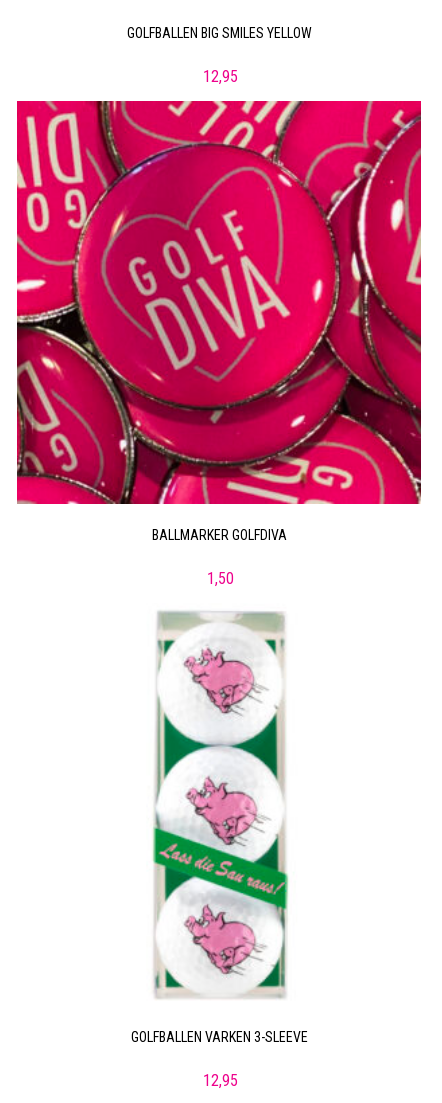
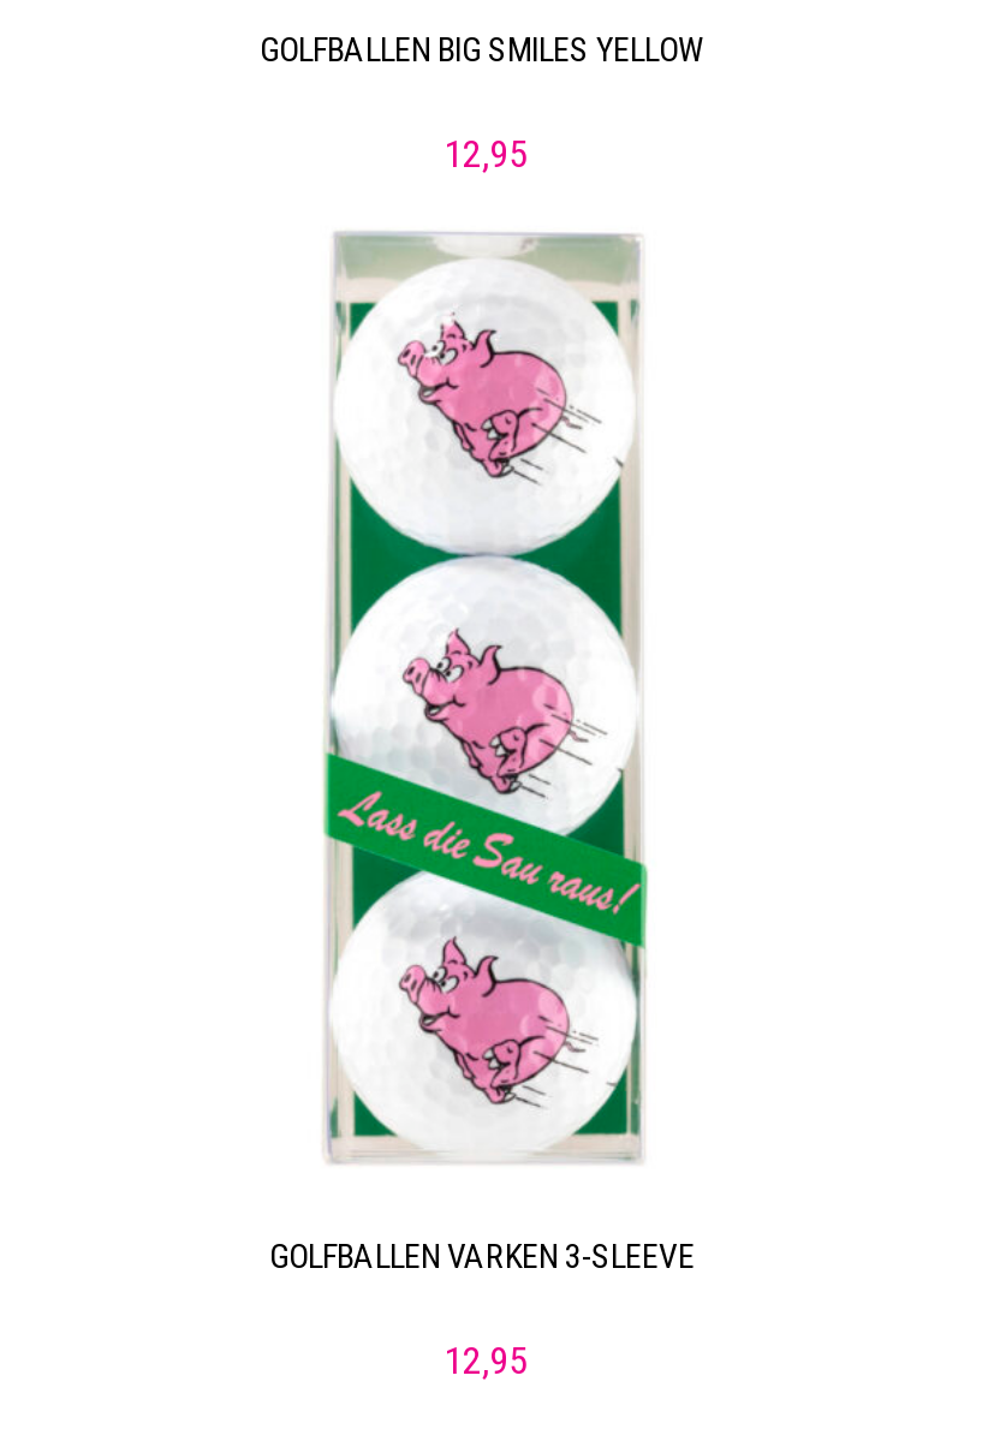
- [image]
- BALLMARKER GOLFDIVA
- 1,50
